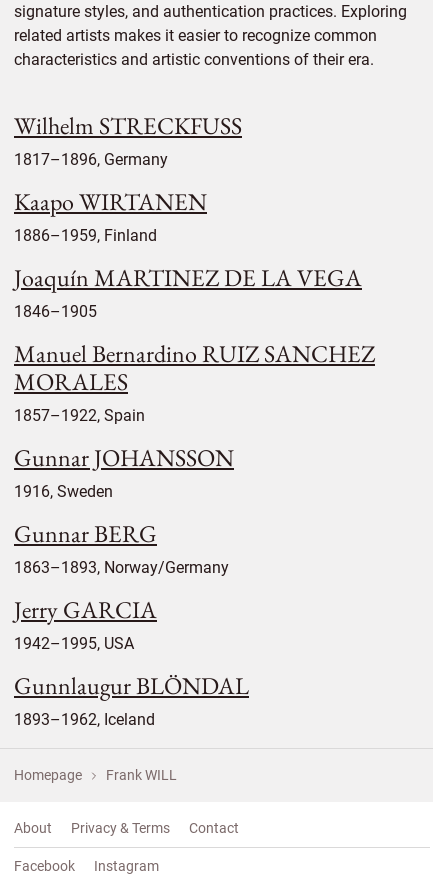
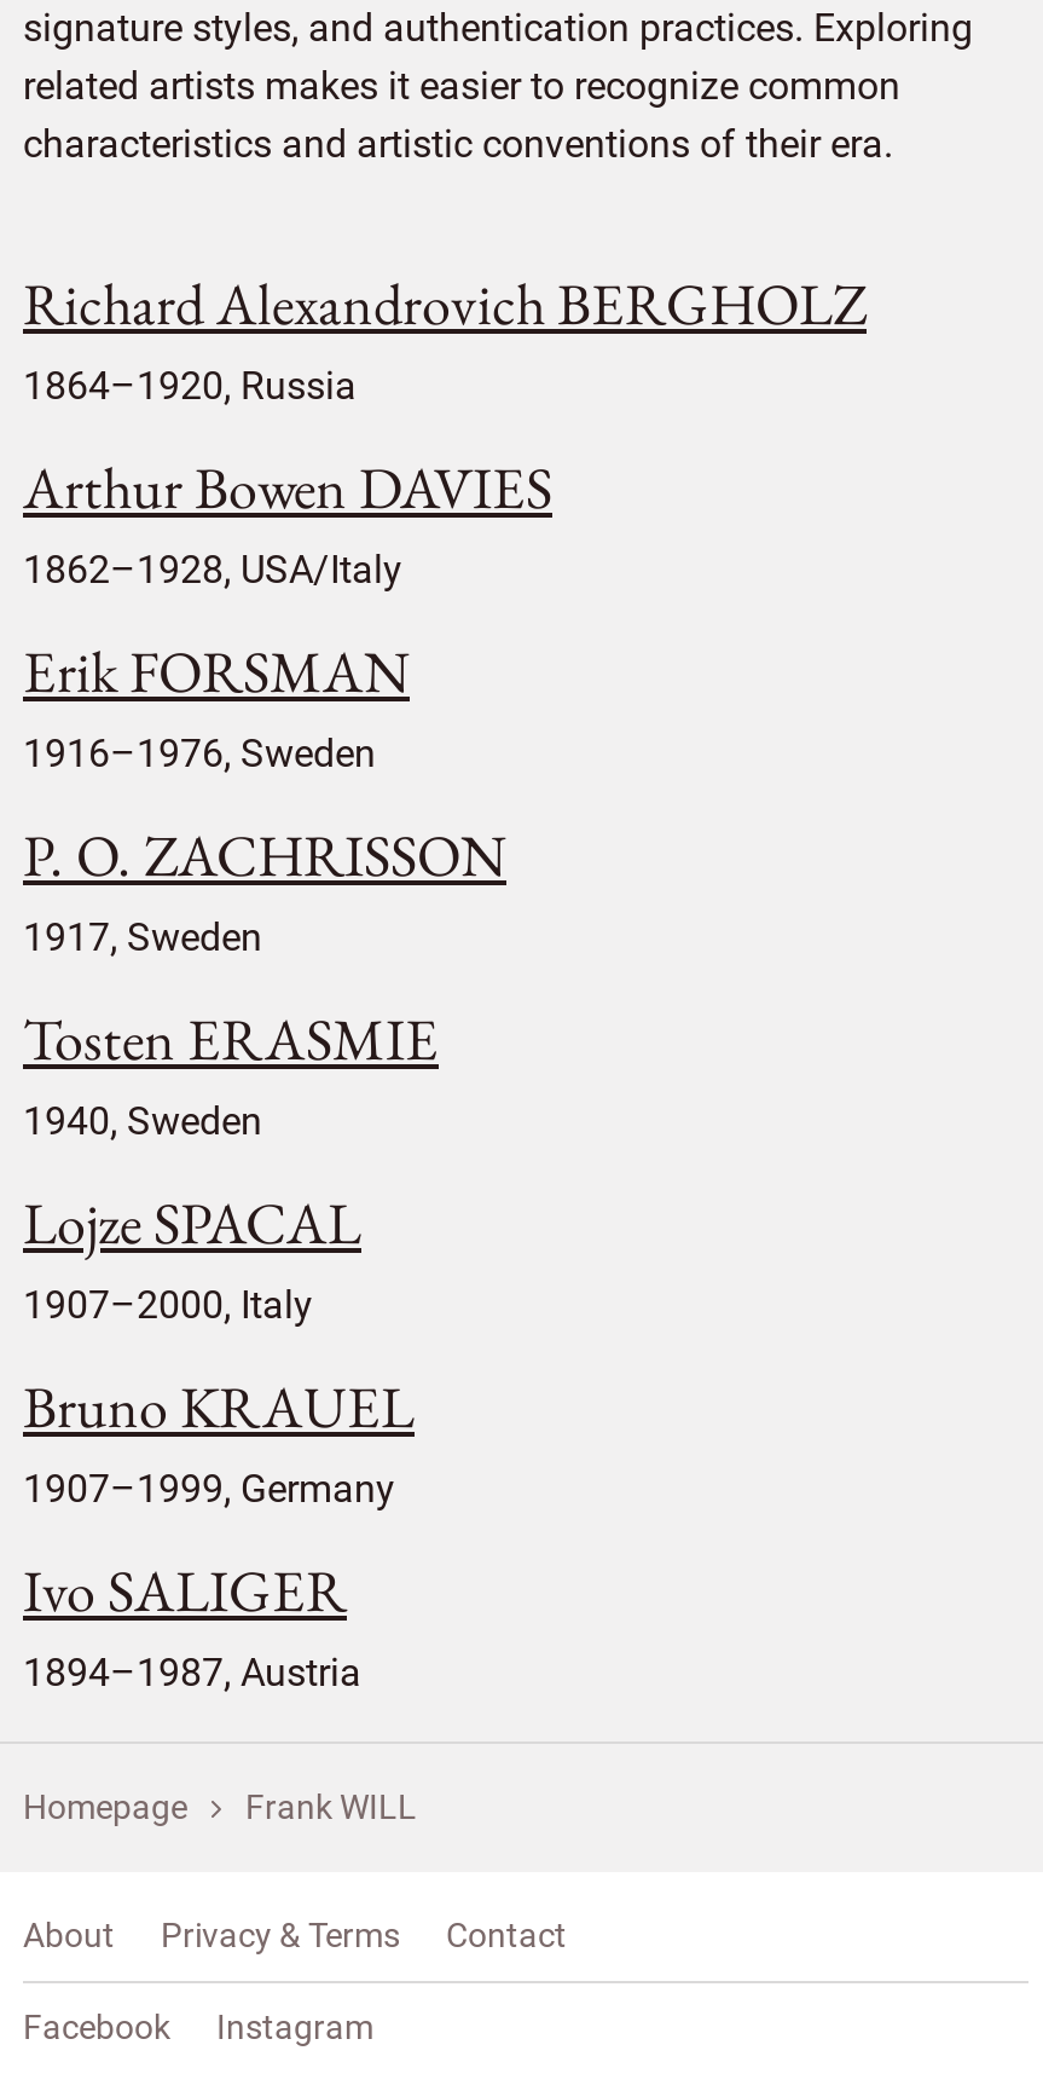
- Wilhelm STRECKFUSS
- 1817–1896, Germany
+ Richard Alexandrovich BERGHOLZ
+ 1864–1920, Russia

- Kaapo WIRTANEN
- 1886–1959, Finland
+ Arthur Bowen DAVIES
+ 1862–1928, USA/Italy

- Joaquín MARTINEZ DE LA VEGA
- 1846–1905
+ Erik FORSMAN
+ 1916–1976, Sweden

- Manuel Bernardino RUIZ SANCHEZ
- MORALES
- 1857–1922, Spain
+ P. O. ZACHRISSON
+ 1917, Sweden

- Gunnar JOHANSSON
- 1916, Sweden
+ Tosten ERASMIE
+ 1940, Sweden

- Gunnar BERG
- 1863–1893, Norway/Germany
+ Lojze SPACAL
+ 1907–2000, Italy

- Jerry GARCIA
- 1942–1995, USA
+ Bruno KRAUEL
+ 1907–1999, Germany

- Gunnlaugur BLÖNDAL
- 1893–1962, Iceland
+ Ivo SALIGER
+ 1894–1987, Austria
